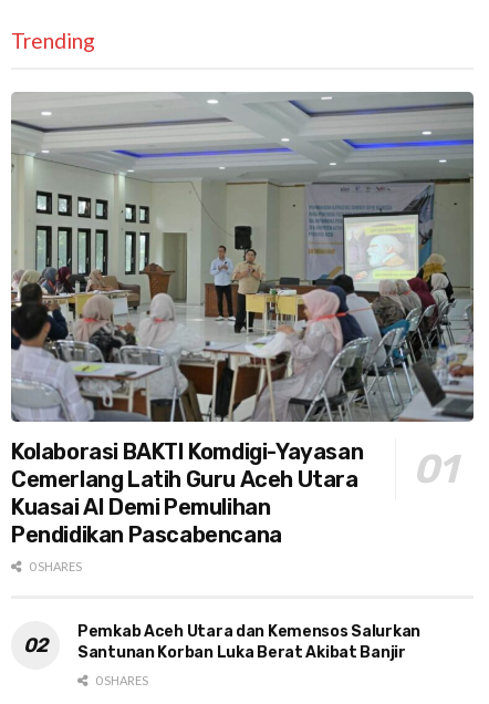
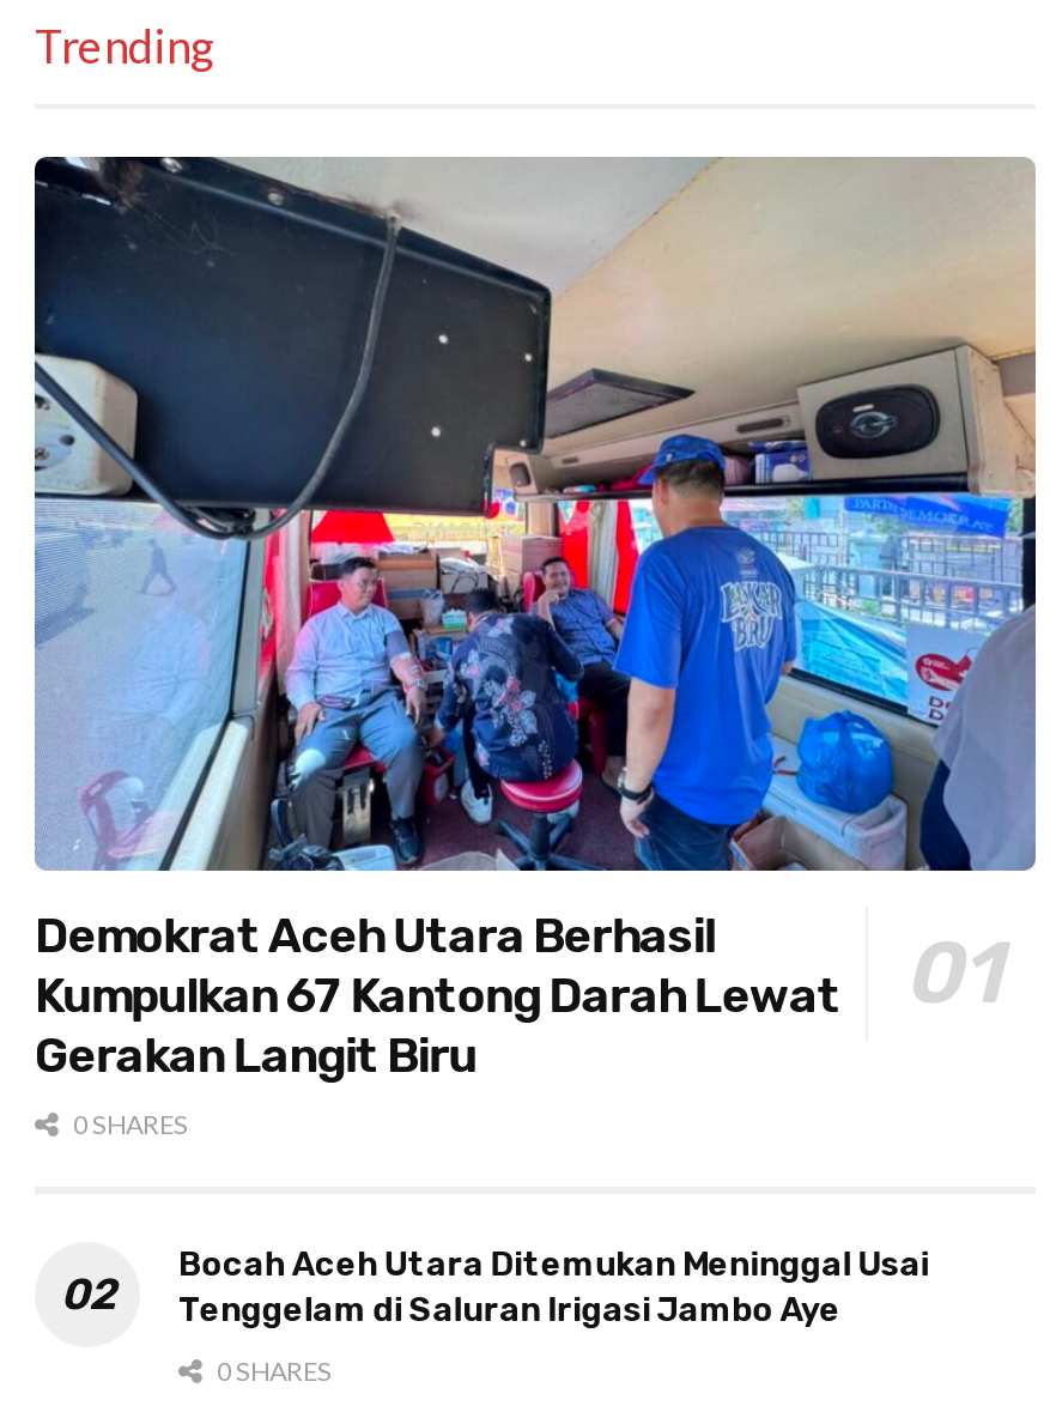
- [image]
- Kolaborasi BAKTI Komdigi-Yayasan
- Cemerlang Latih Guru Aceh Utara
- Kuasai AI Demi Pemulihan
- Pendidikan Pascabencana
+ [image]
+ Demokrat Aceh Utara Berhasil
+ Kumpulkan 67 Kantong Darah Lewat
+ Gerakan Langit Biru

- Pemkab Aceh Utara dan Kemensos Salurkan
- Santunan Korban Luka Berat Akibat Banjir
+ Bocah Aceh Utara Ditemukan Meninggal Usai
+ Tenggelam di Saluran Irigasi Jambo Aye
